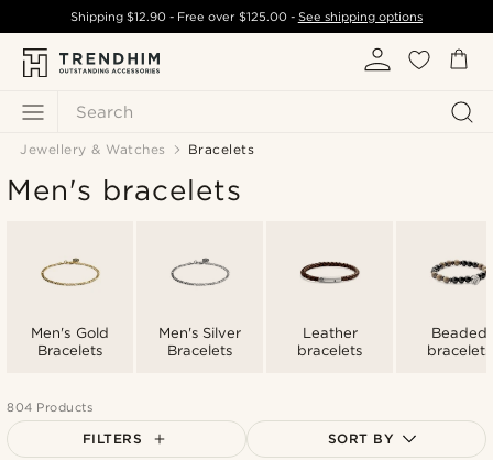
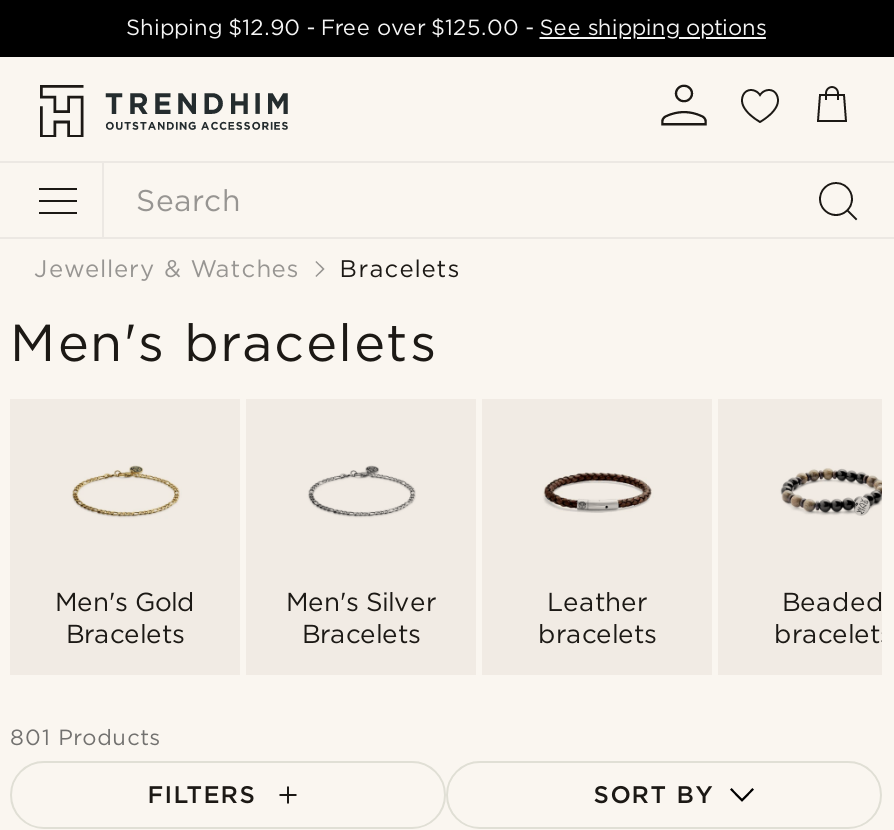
- 804 Products
+ 801 Products
